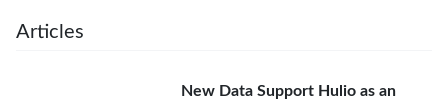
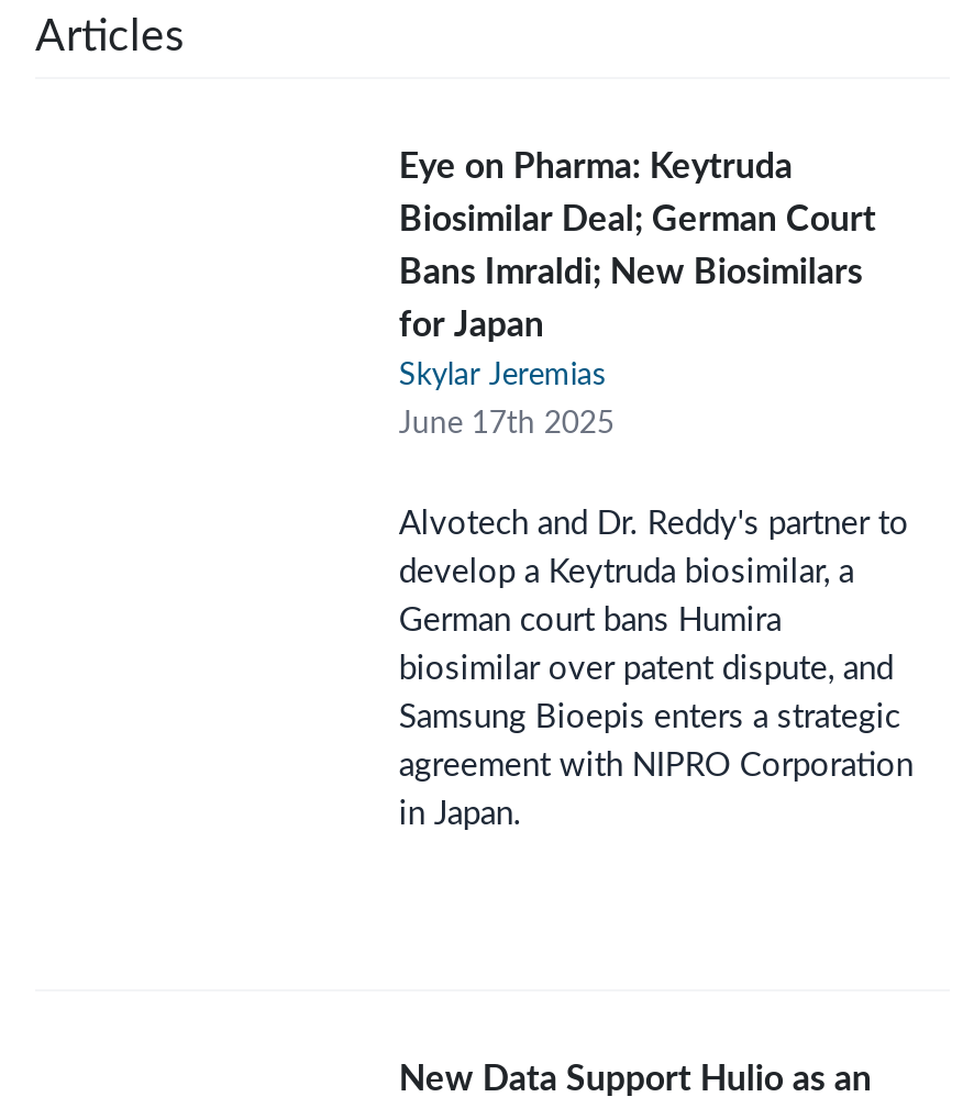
+ Eye on Pharma: Keytruda
+ Biosimilar Deal; German Court
+ Bans Imraldi; New Biosimilars
+ for Japan
+ Skylar Jeremias
+ June 17th 2025
+ Alvotech and Dr. Reddy's partner to
+ develop a Keytruda biosimilar, a
+ German court bans Humira
+ biosimilar over patent dispute, and
+ Samsung Bioepis enters a strategic
+ agreement with NIPRO Corporation
+ in Japan.
